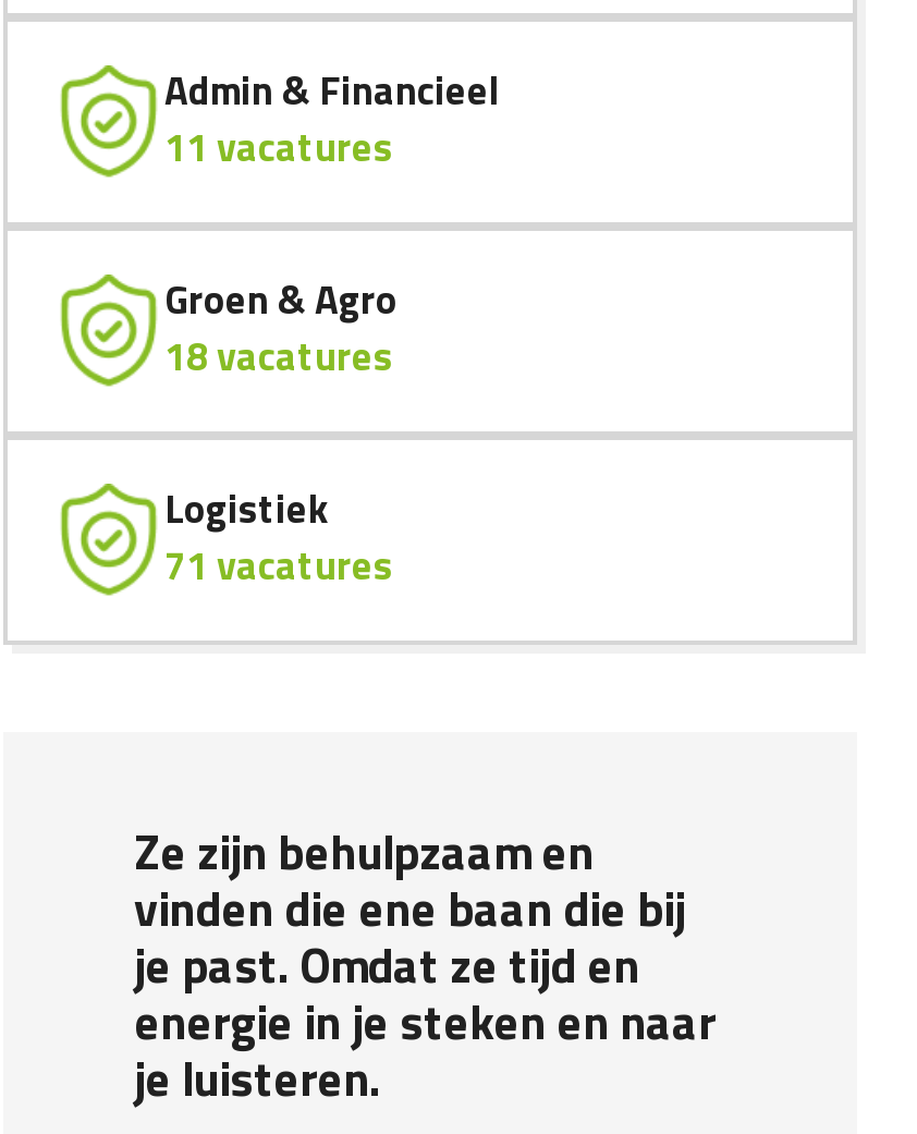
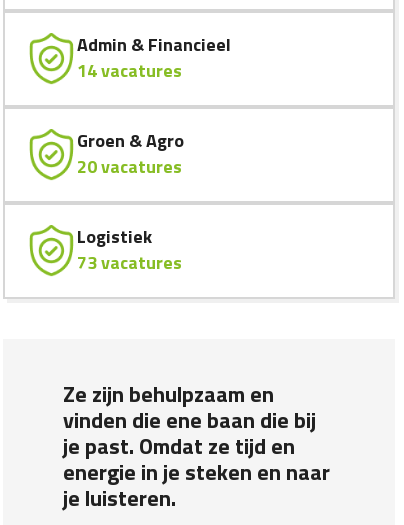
- 11 vacatures
+ 14 vacatures

- 18 vacatures
+ 20 vacatures

- 71 vacatures
+ 73 vacatures
